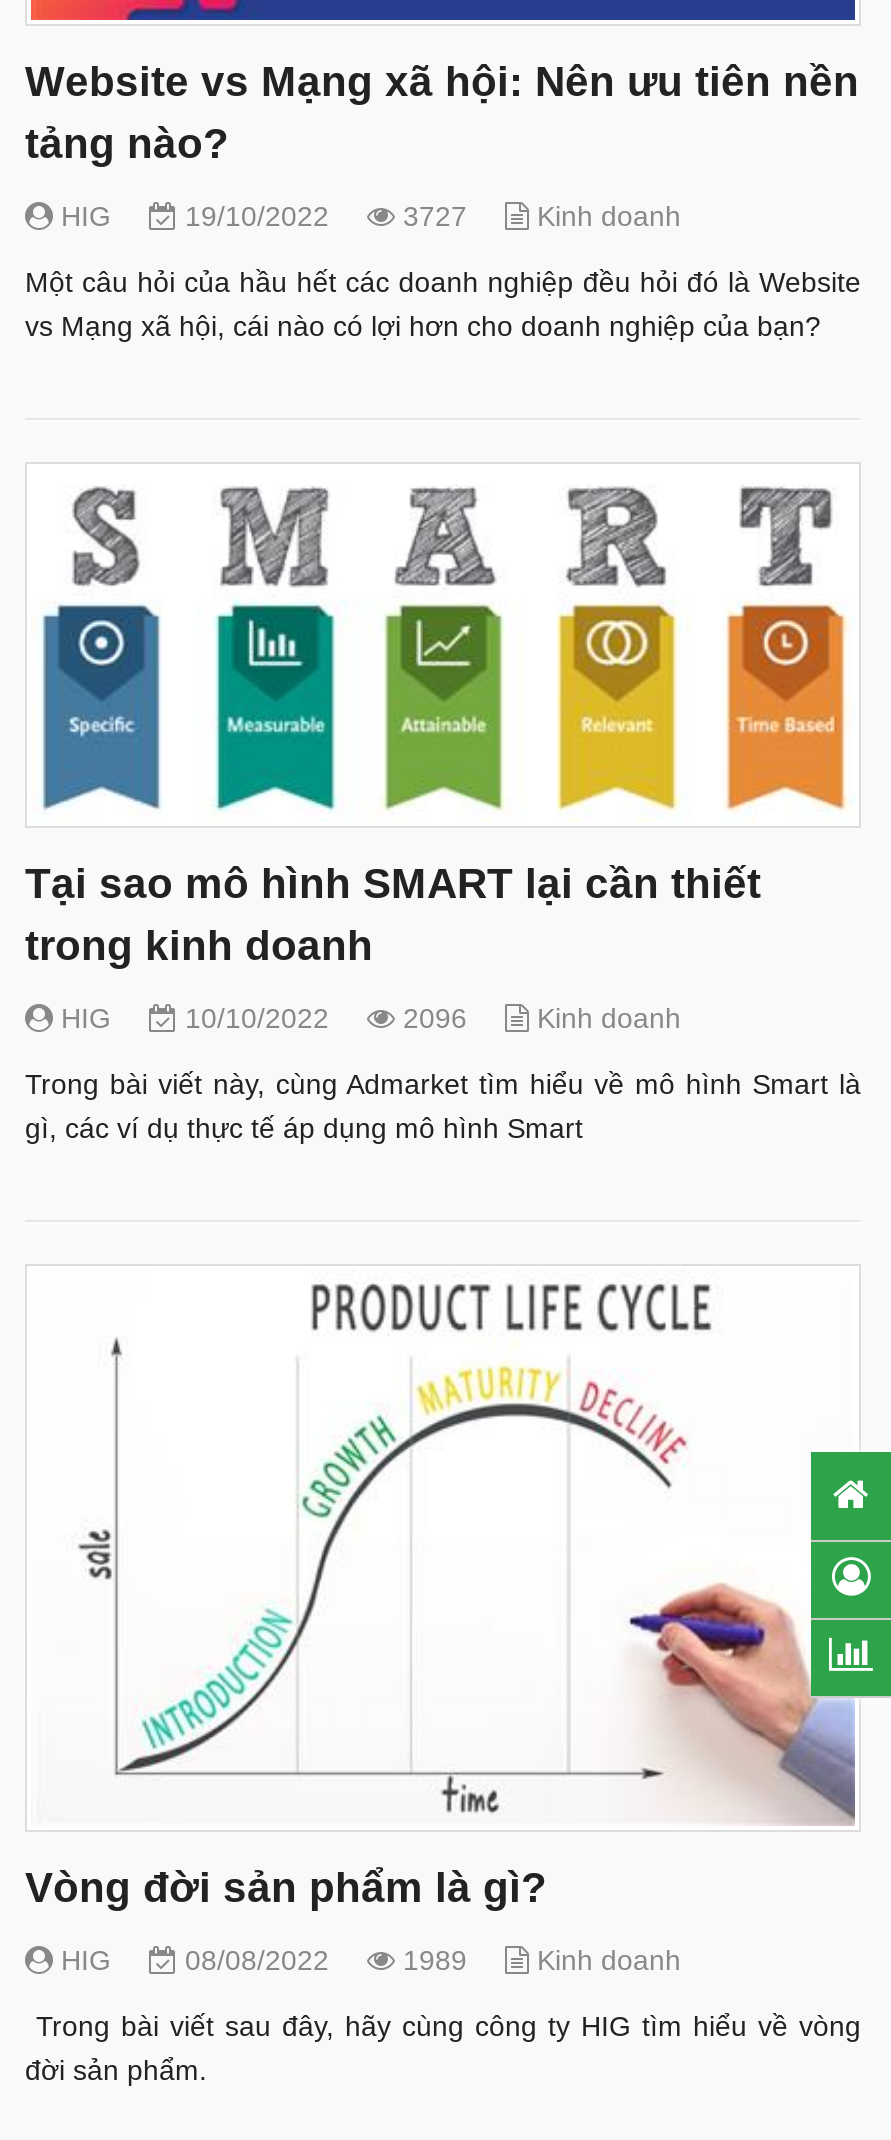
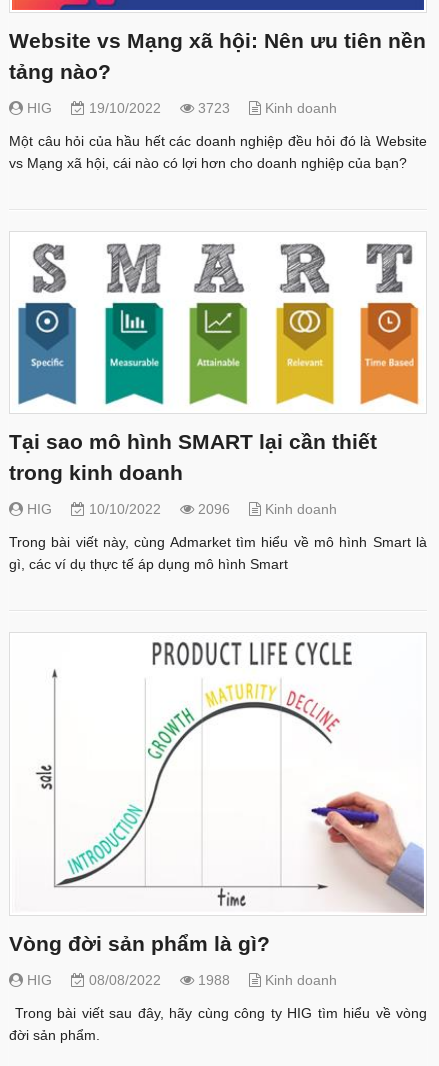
- 3727
+ 3723

- [image]

- 1989
+ 1988
